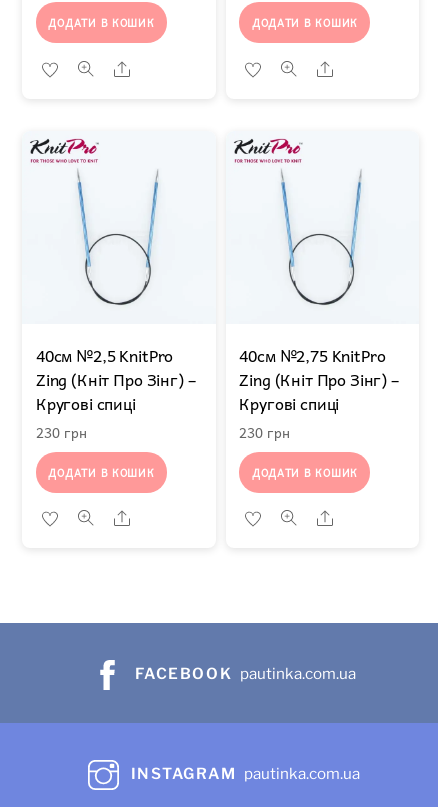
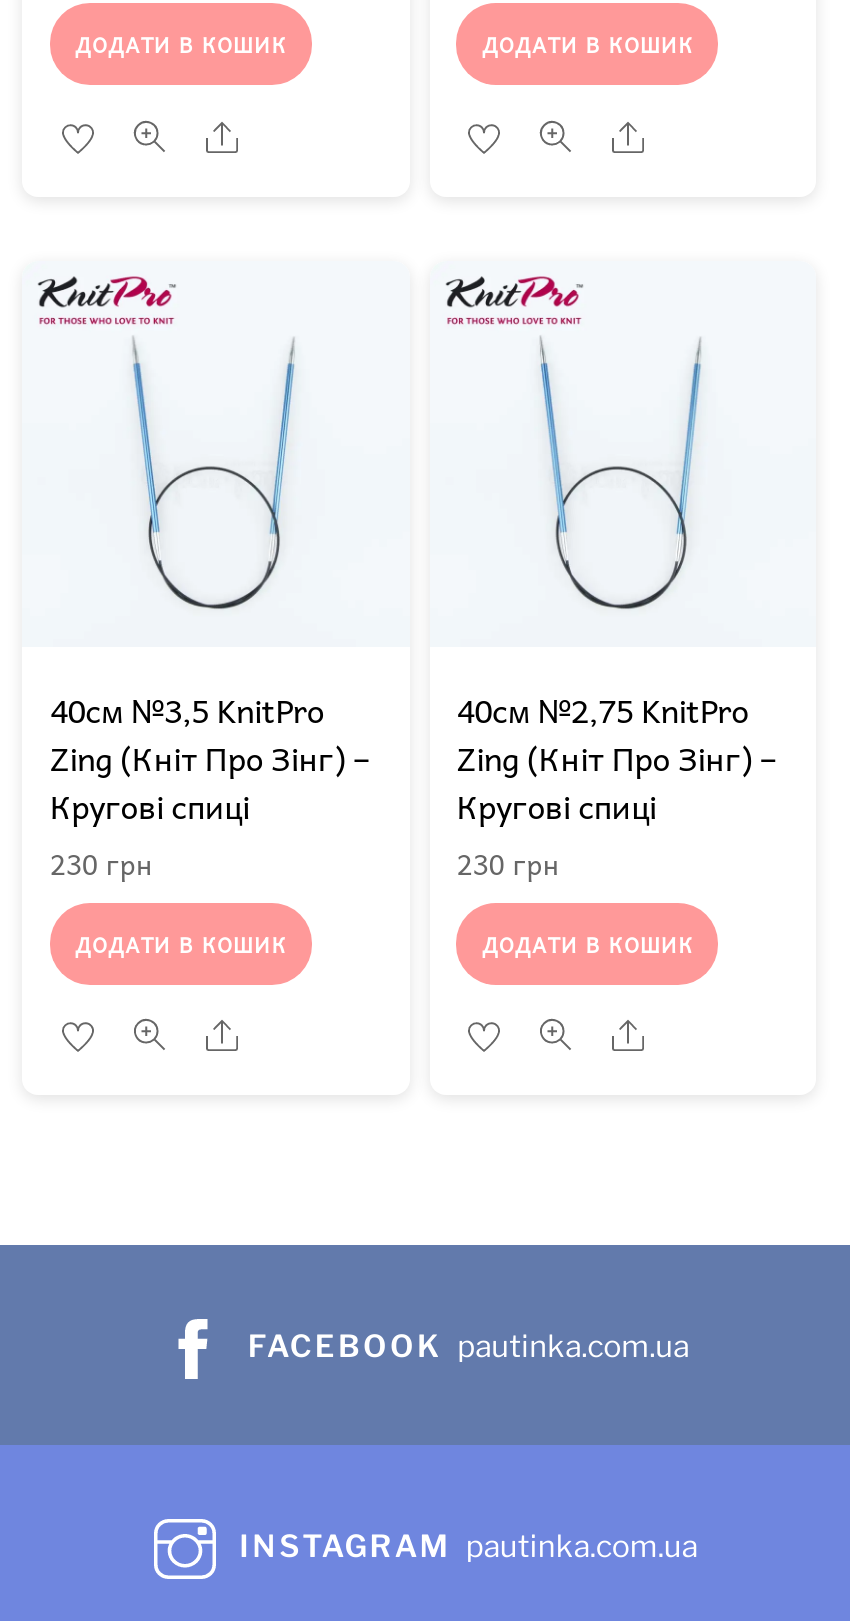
- 40см №2,5 KnitPro
+ 40см №3,5 KnitPro
